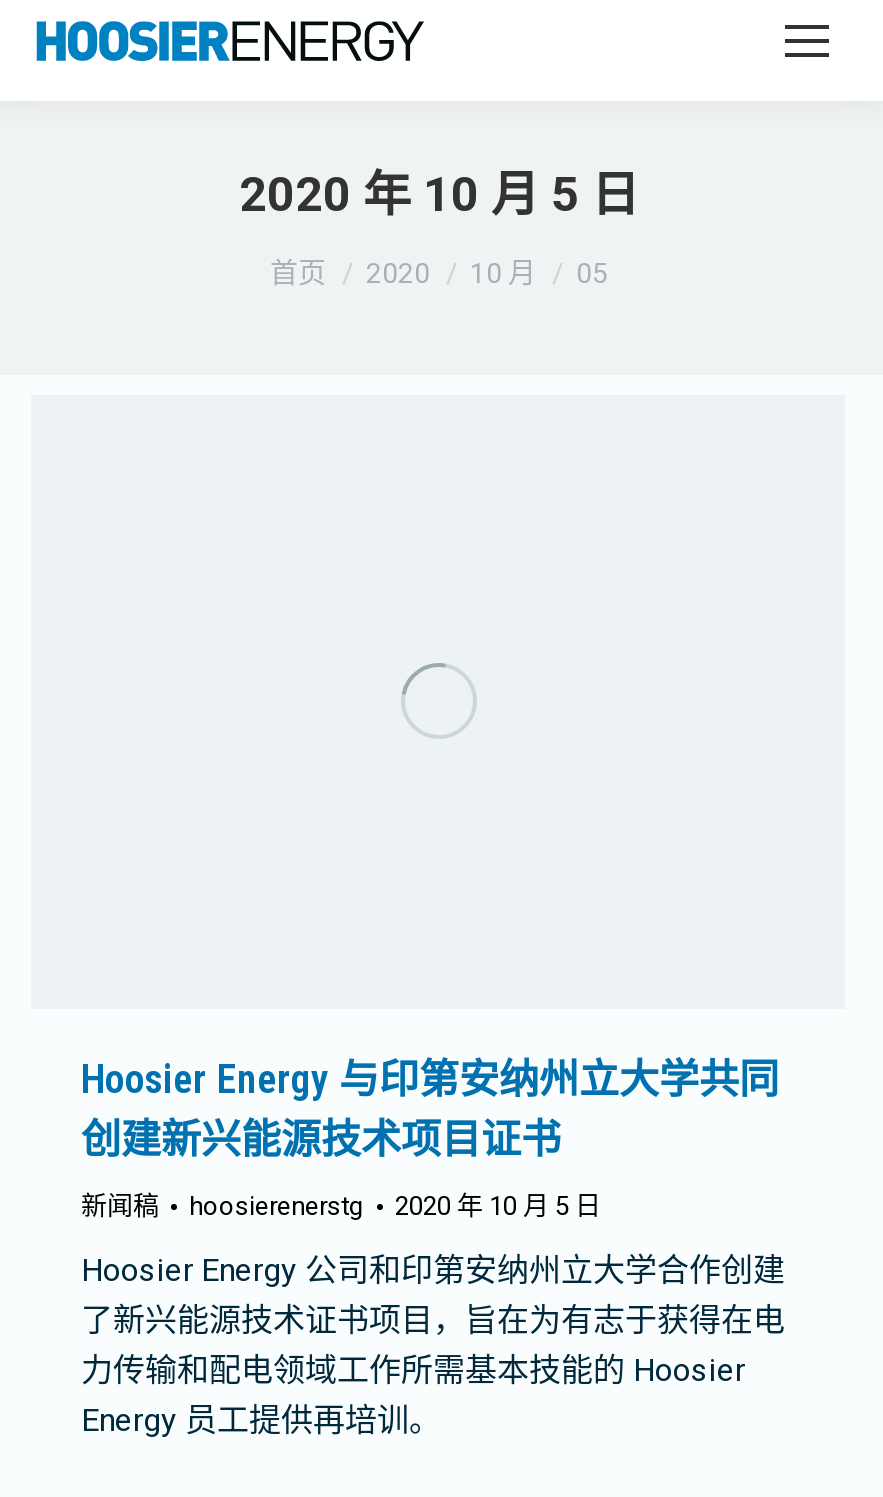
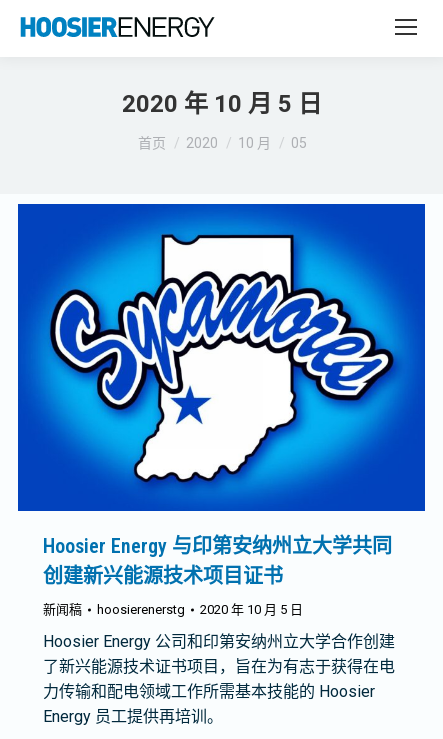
+ [image]
